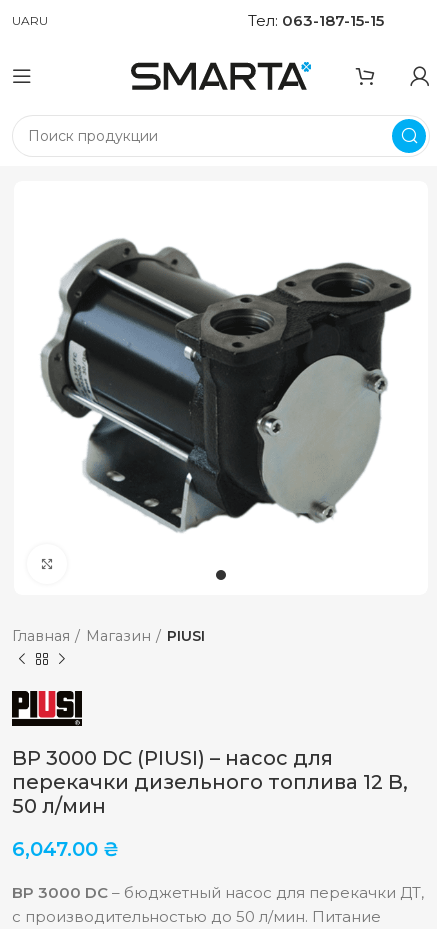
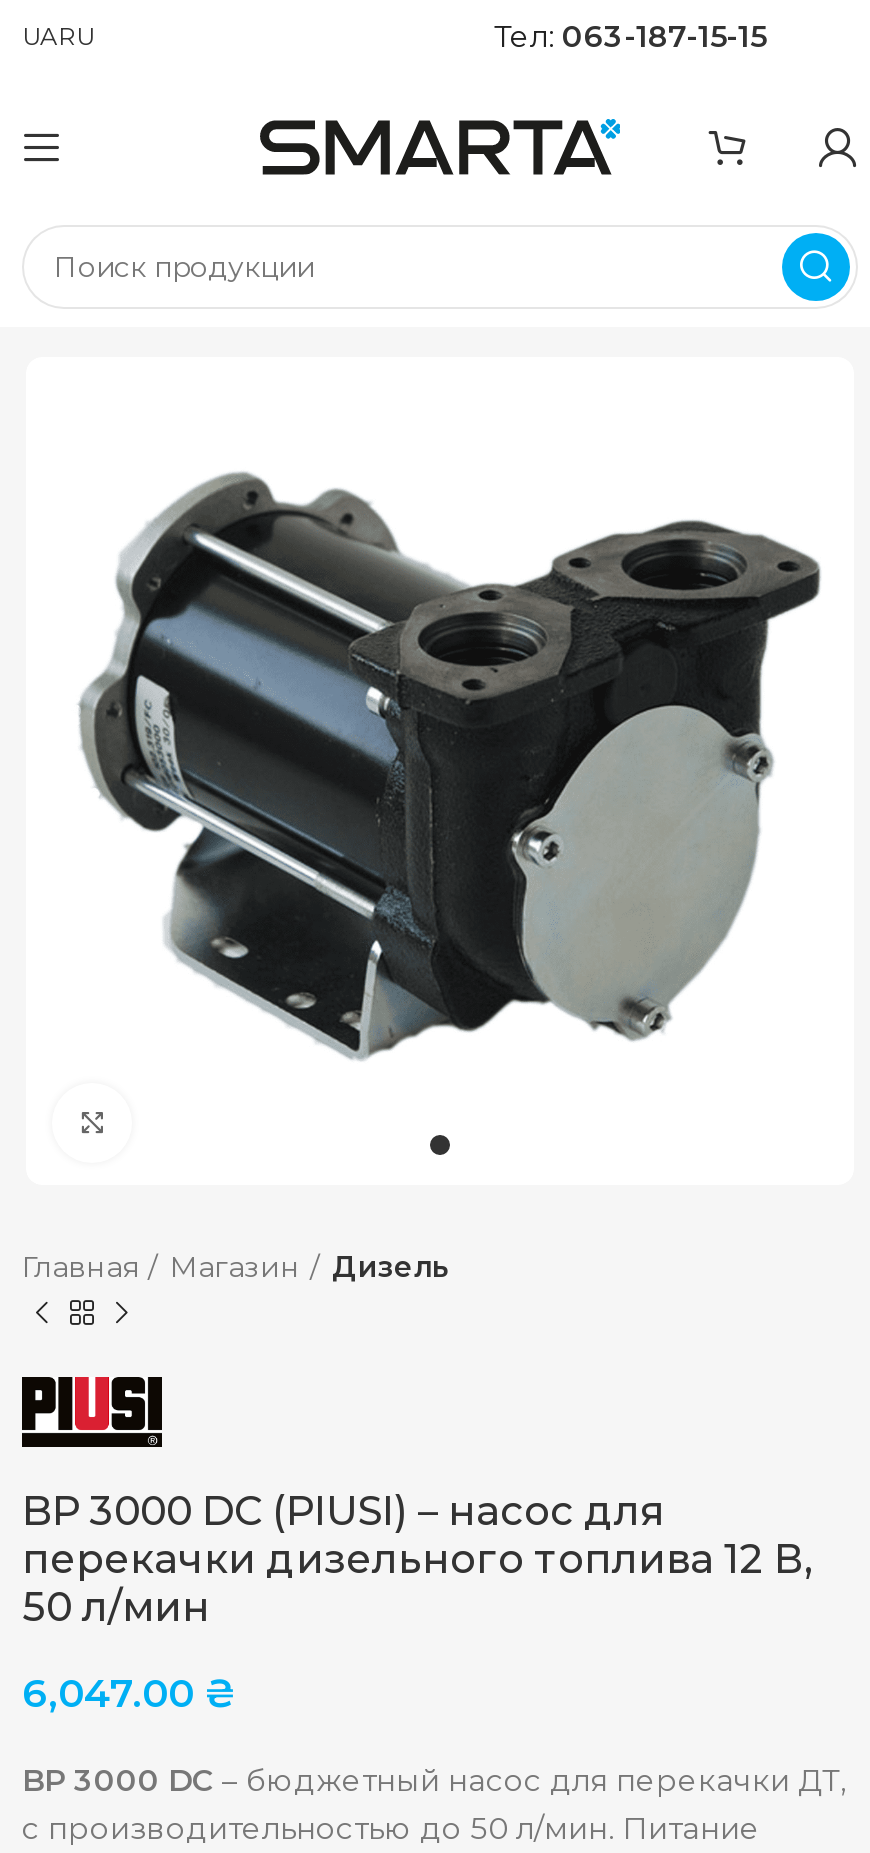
- PIUSI
+ Дизель
